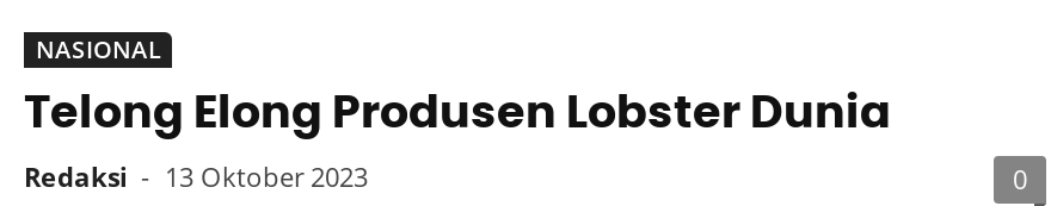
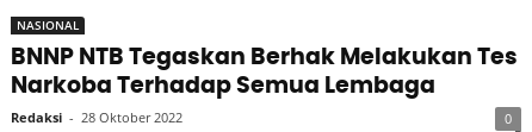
- Telong Elong Produsen Lobster Dunia
+ BNNP NTB Tegaskan Berhak Melakukan Tes
+ Narkoba Terhadap Semua Lembaga

- Redaksi - 13 Oktober 2023
+ Redaksi - 28 Oktober 2022
